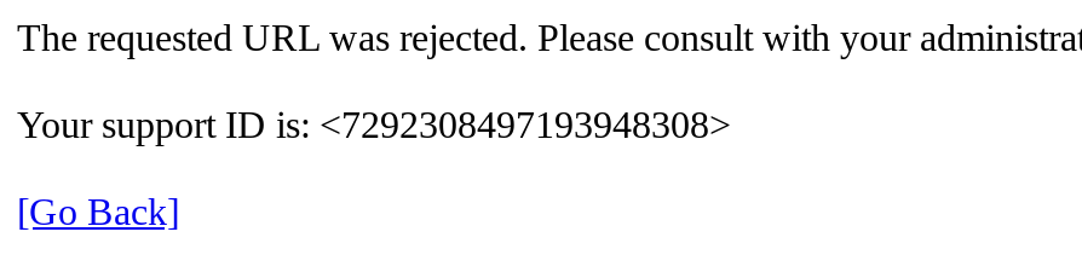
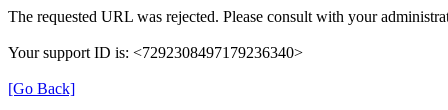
- Your support ID is: <7292308497193948308>
+ Your support ID is: <7292308497179236340>
